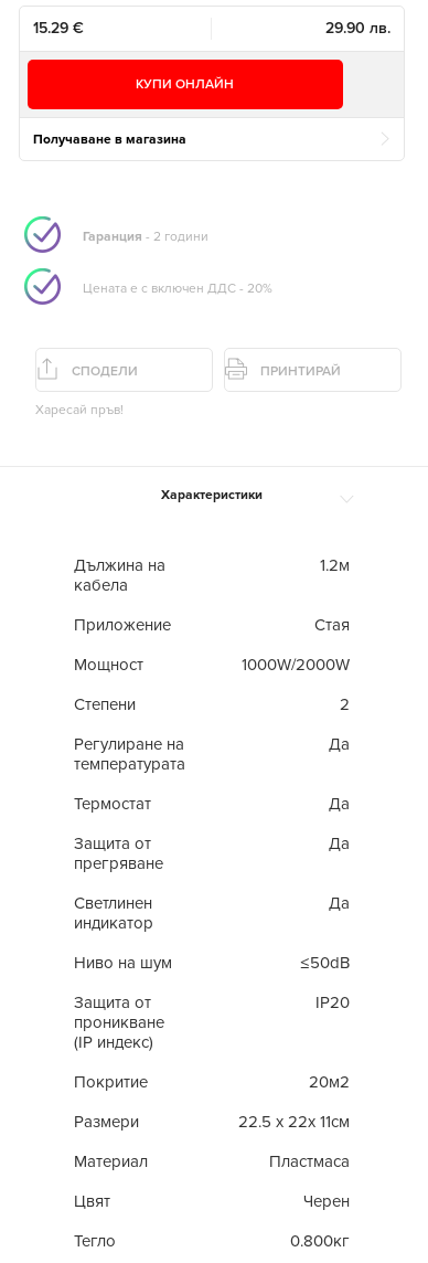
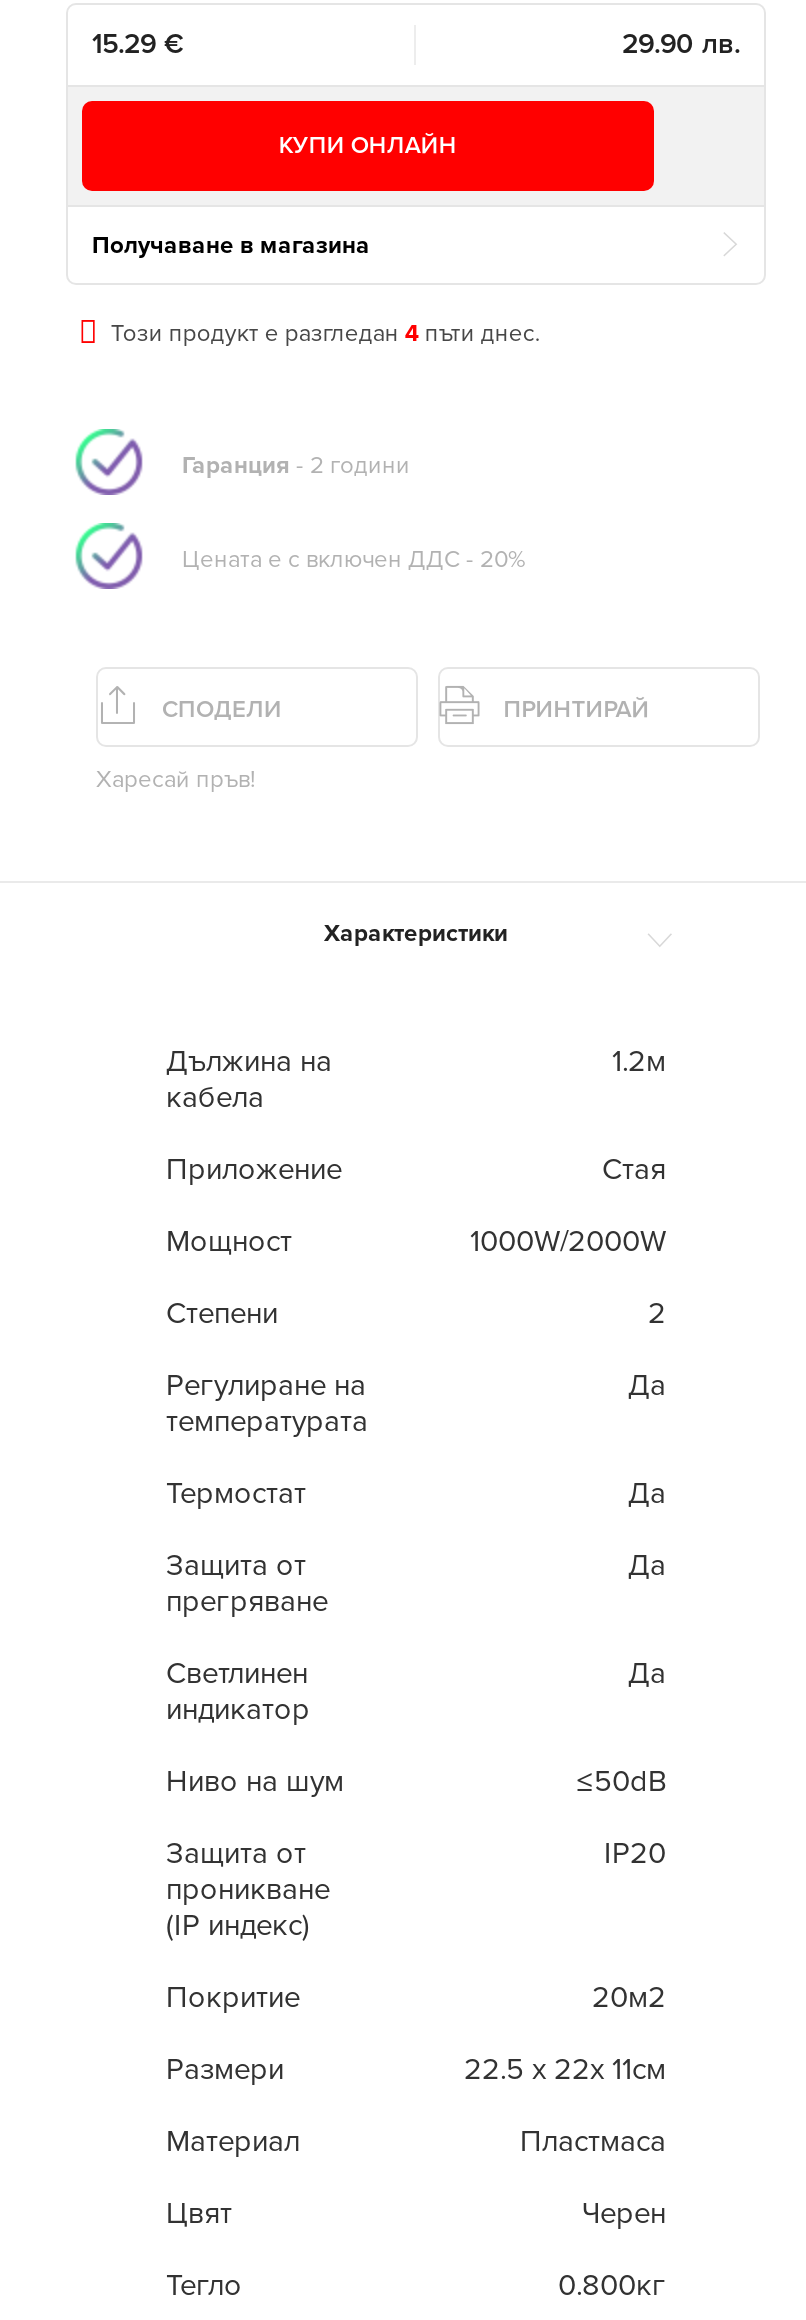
+ Този продукт е разгледан 4 пъти днес.
